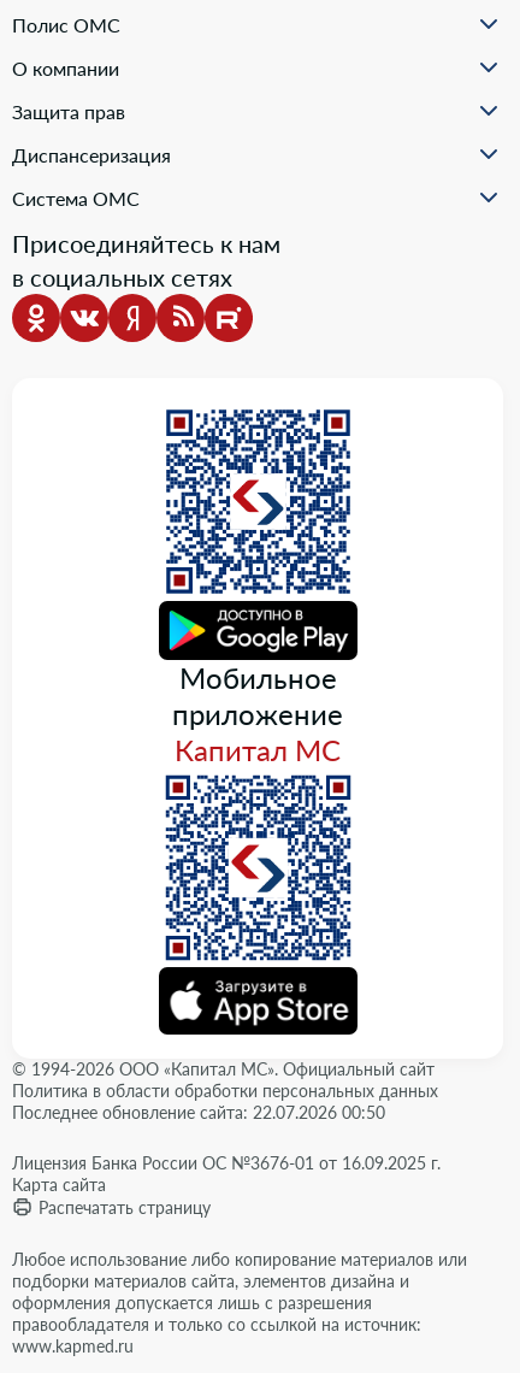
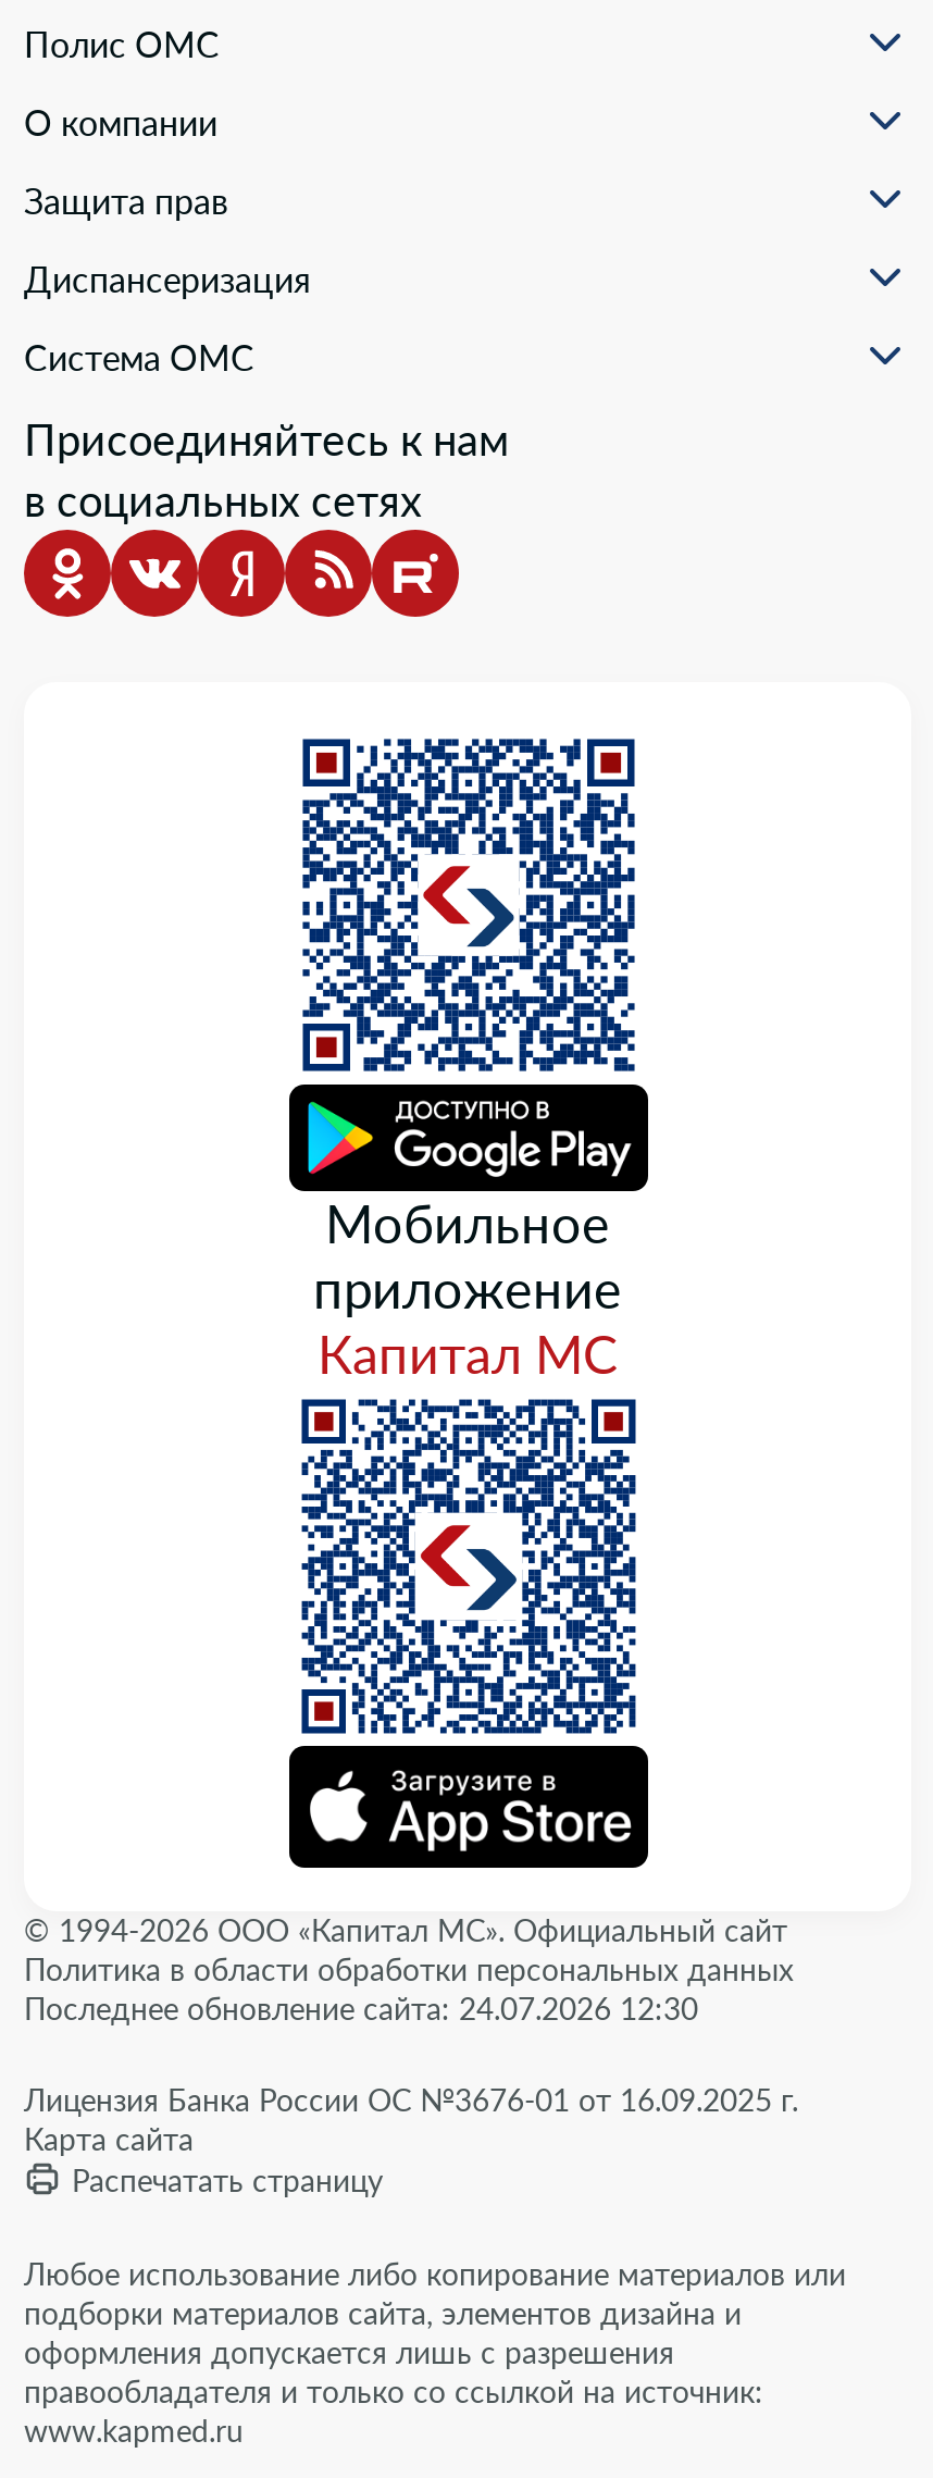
- Последнее обновление сайта: 22.07.2026 00:50
+ Последнее обновление сайта: 24.07.2026 12:30
